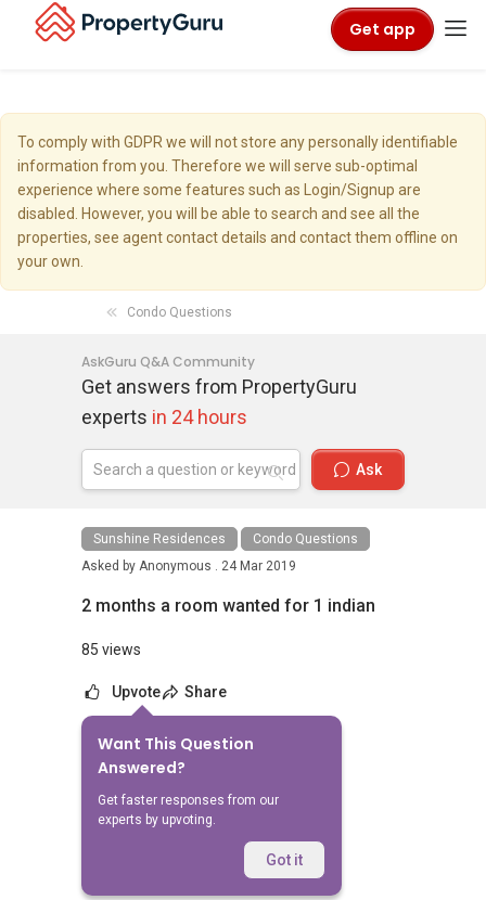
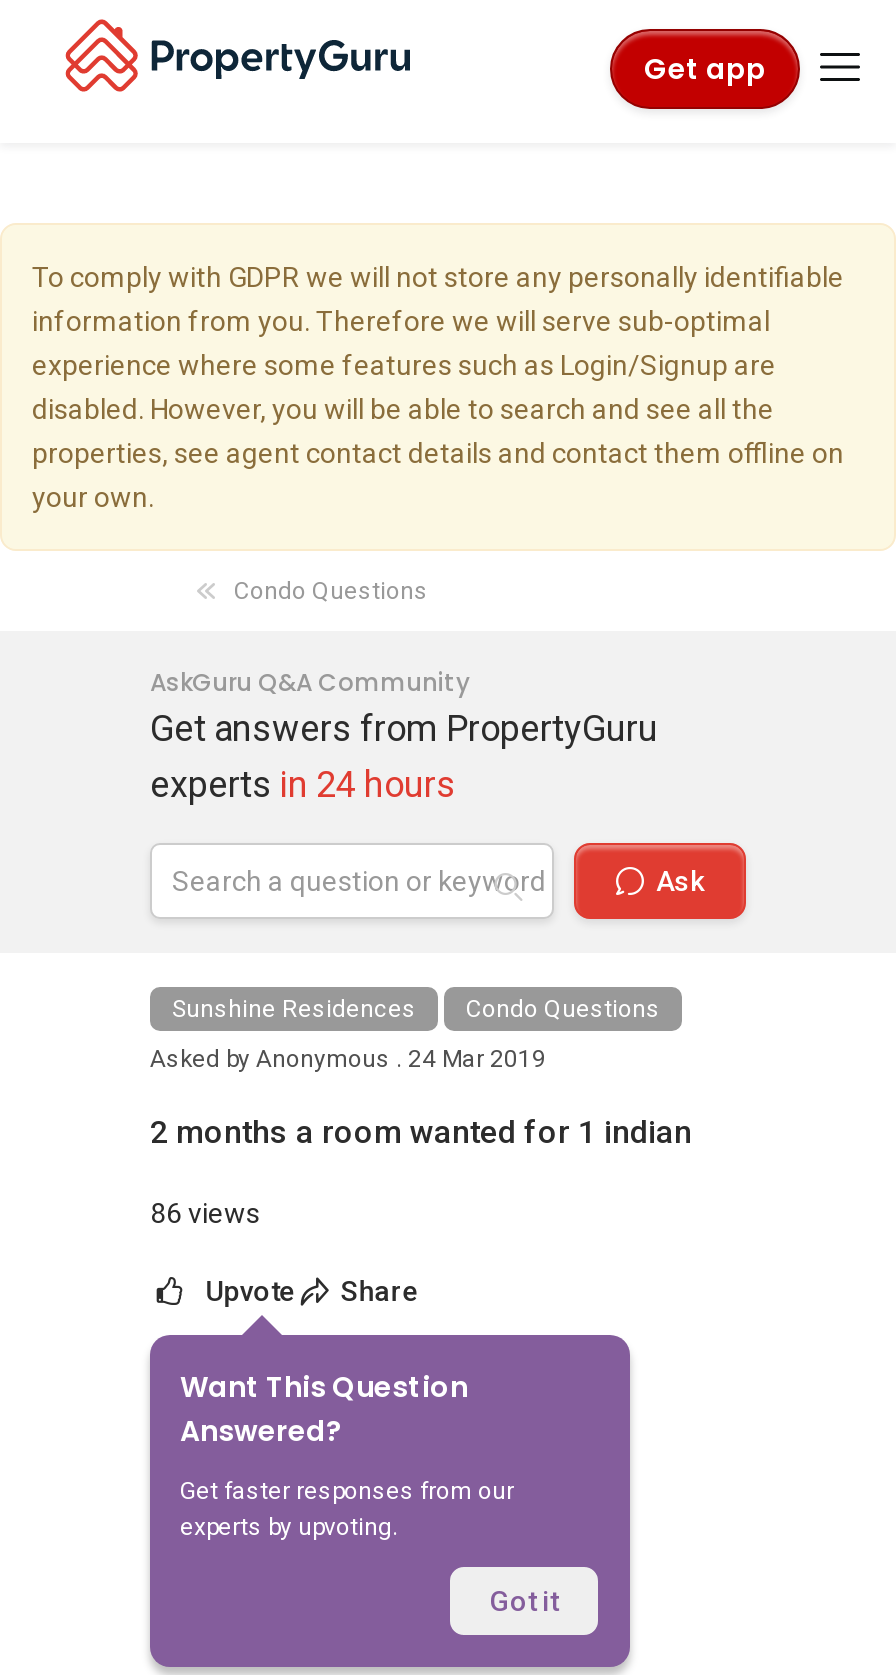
- 85 views
+ 86 views
